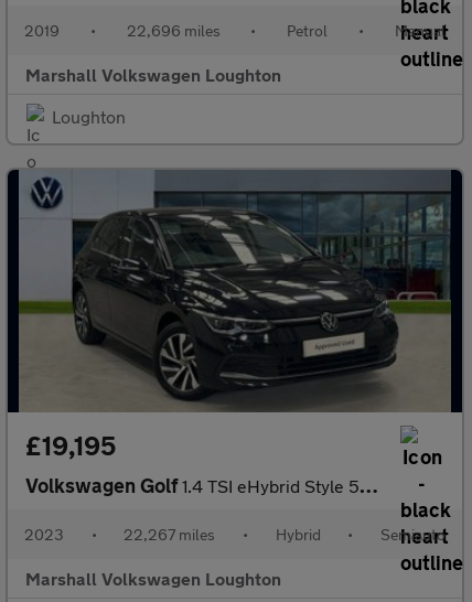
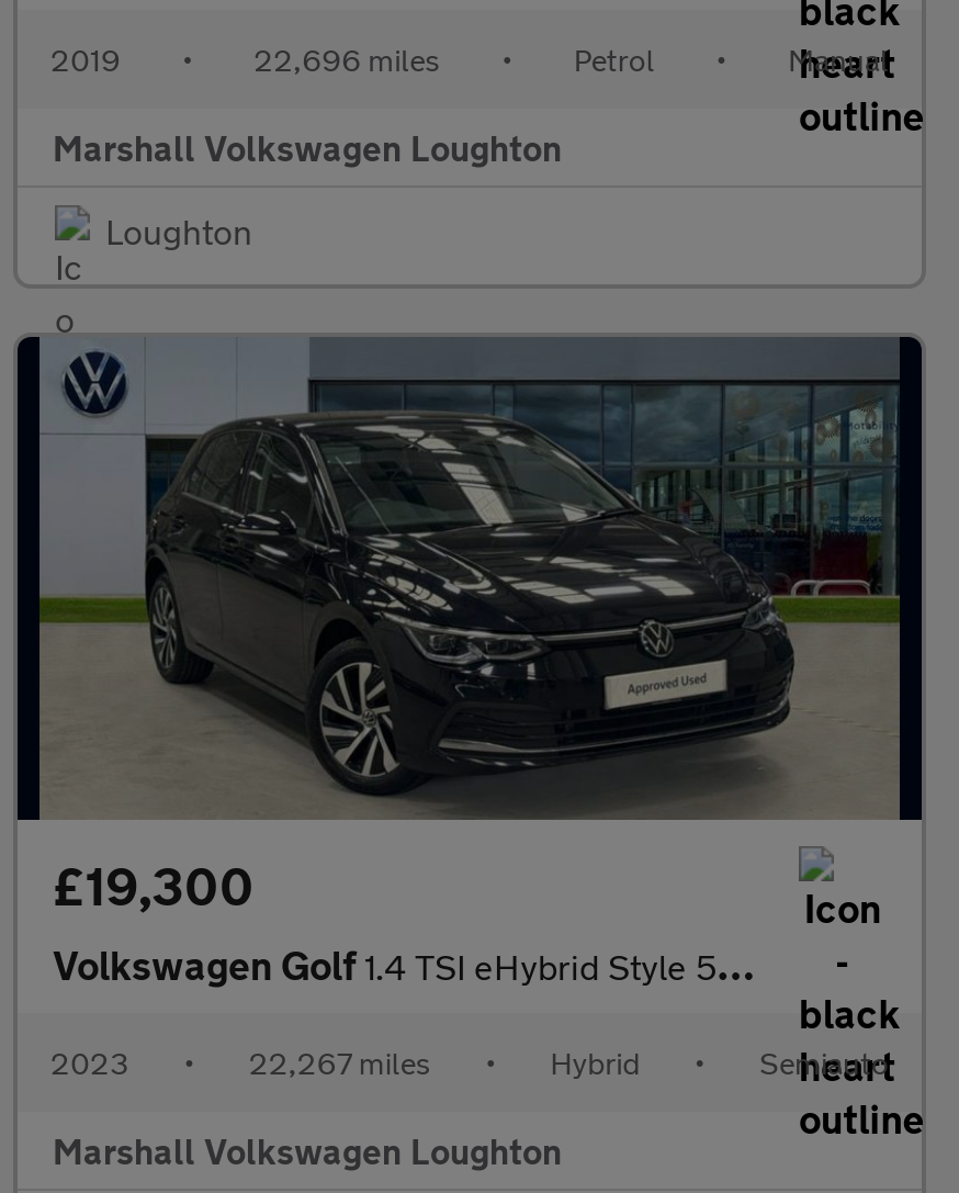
- £19,195
+ £19,300
